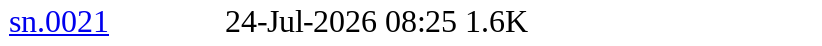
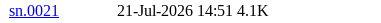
- 24-Jul-2026 08:25 1.6K
+ 21-Jul-2026 14:51 4.1K
